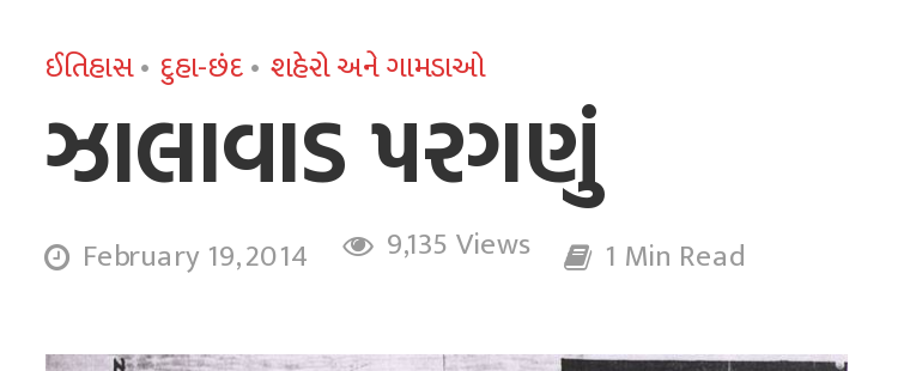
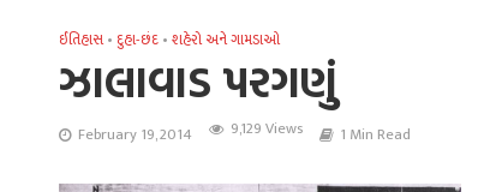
- February 19, 2014 9,135 Views 1 Min Read
+ February 19, 2014 9,129 Views 1 Min Read
